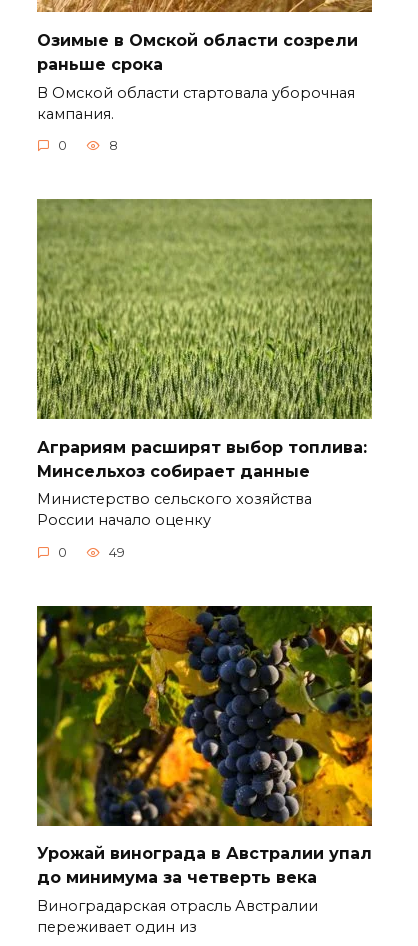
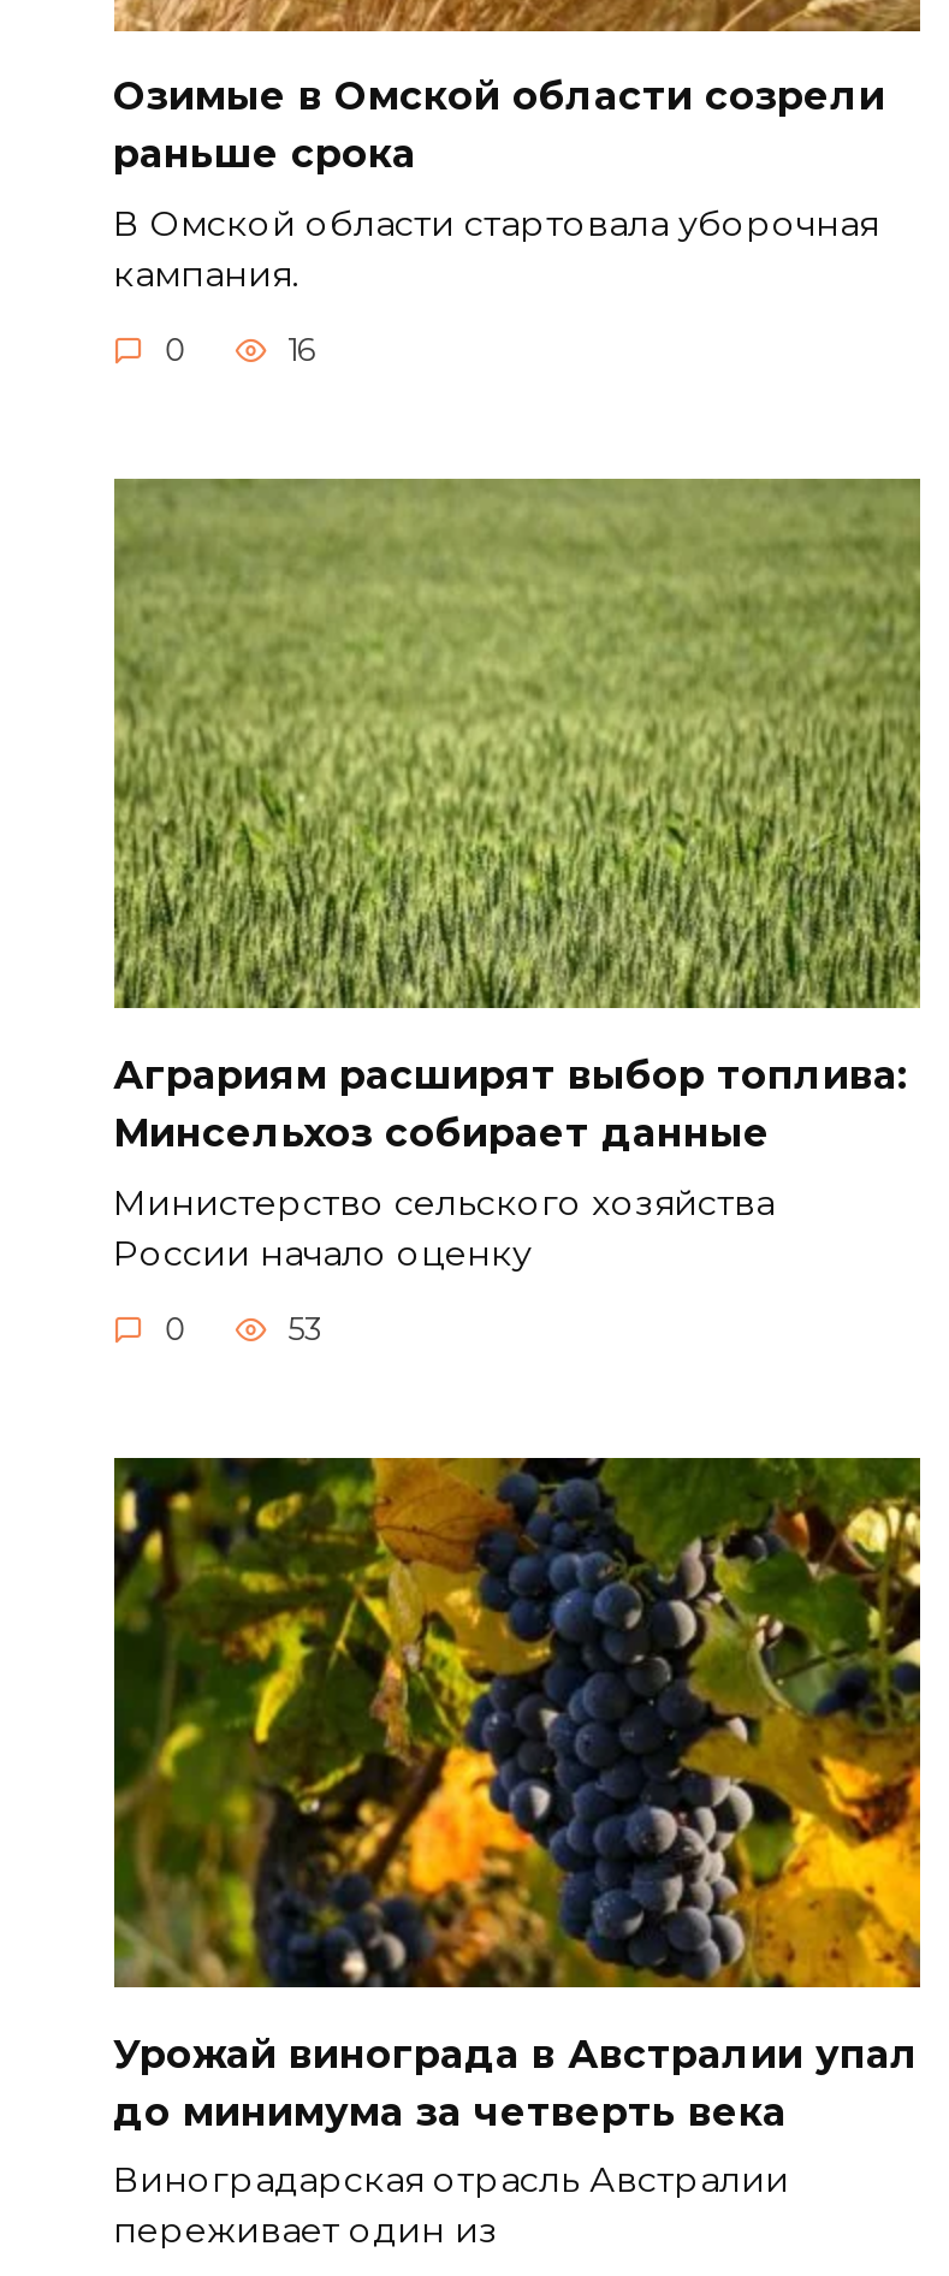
- 8
+ 16

- 49
+ 53
